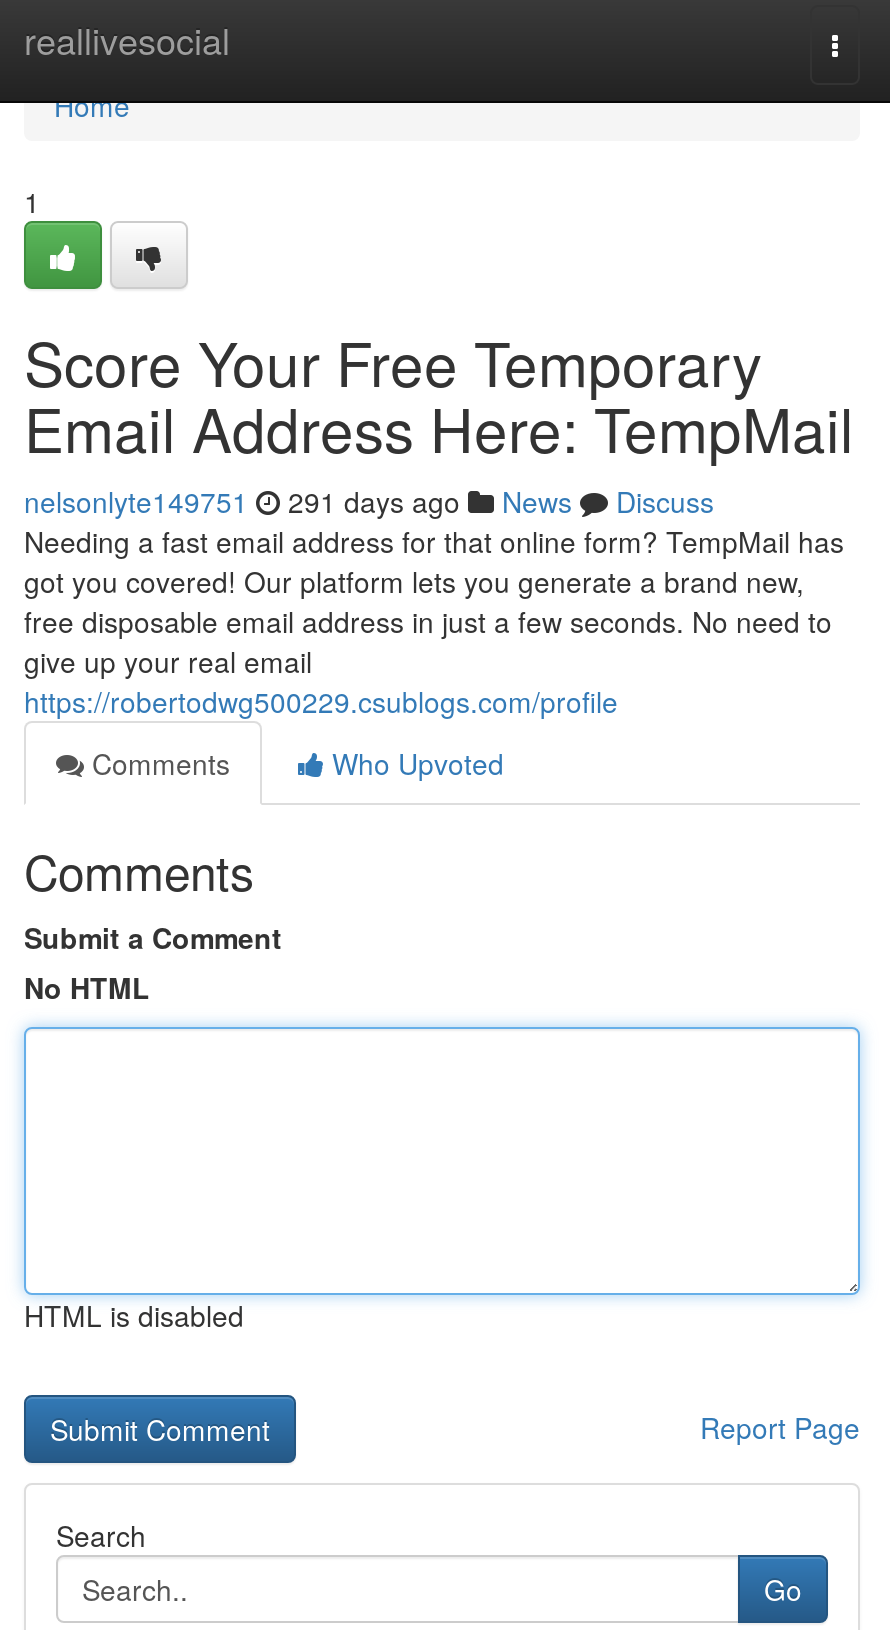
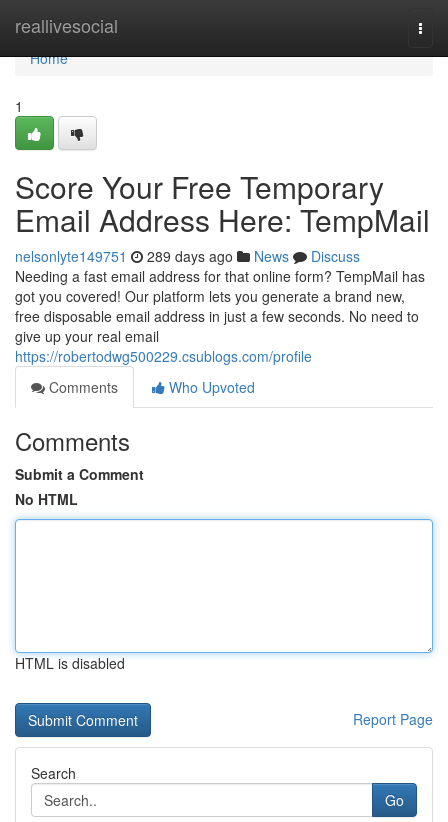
- nelsonlyte149751 291 days ago News Discuss
+ nelsonlyte149751 289 days ago News Discuss
